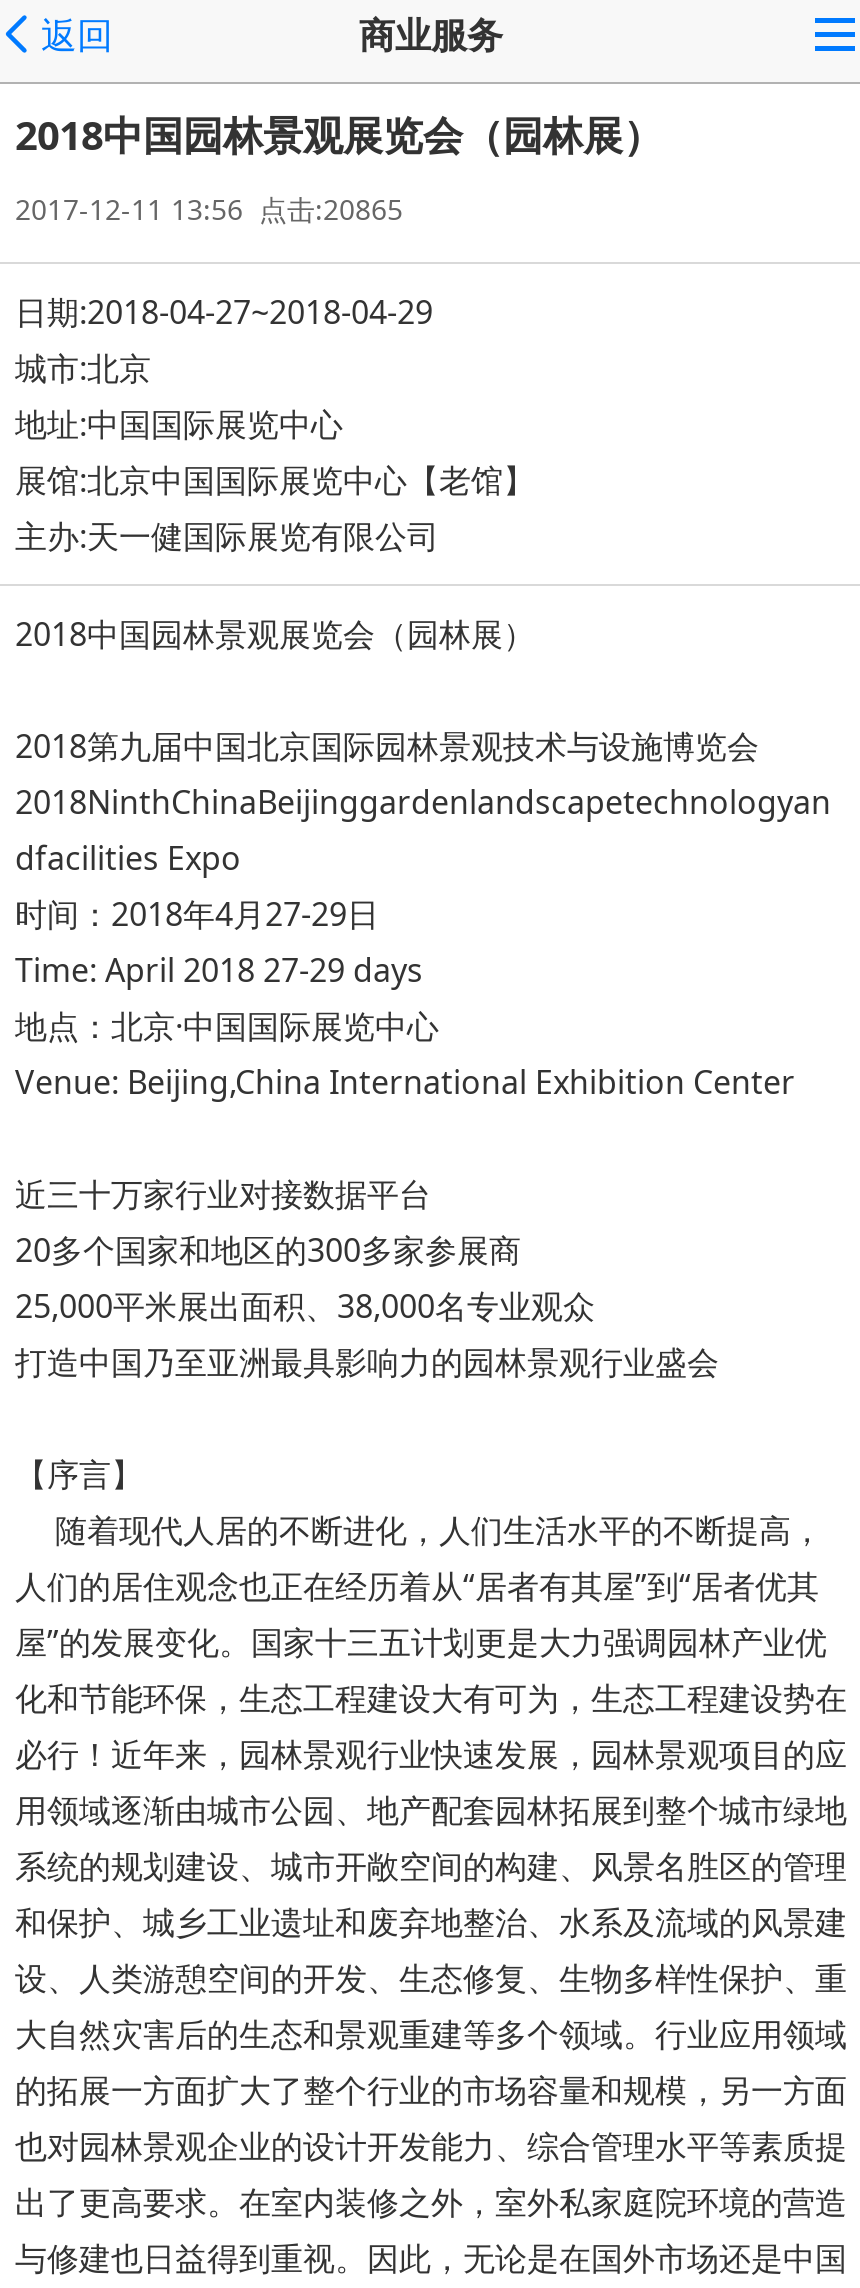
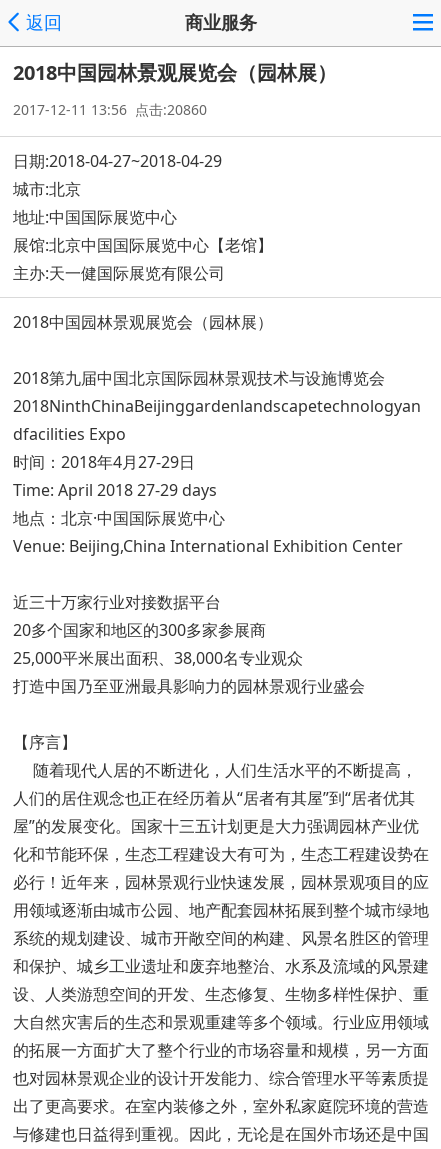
- 2017-12-11 13:56 点击:20865
+ 2017-12-11 13:56 点击:20860
